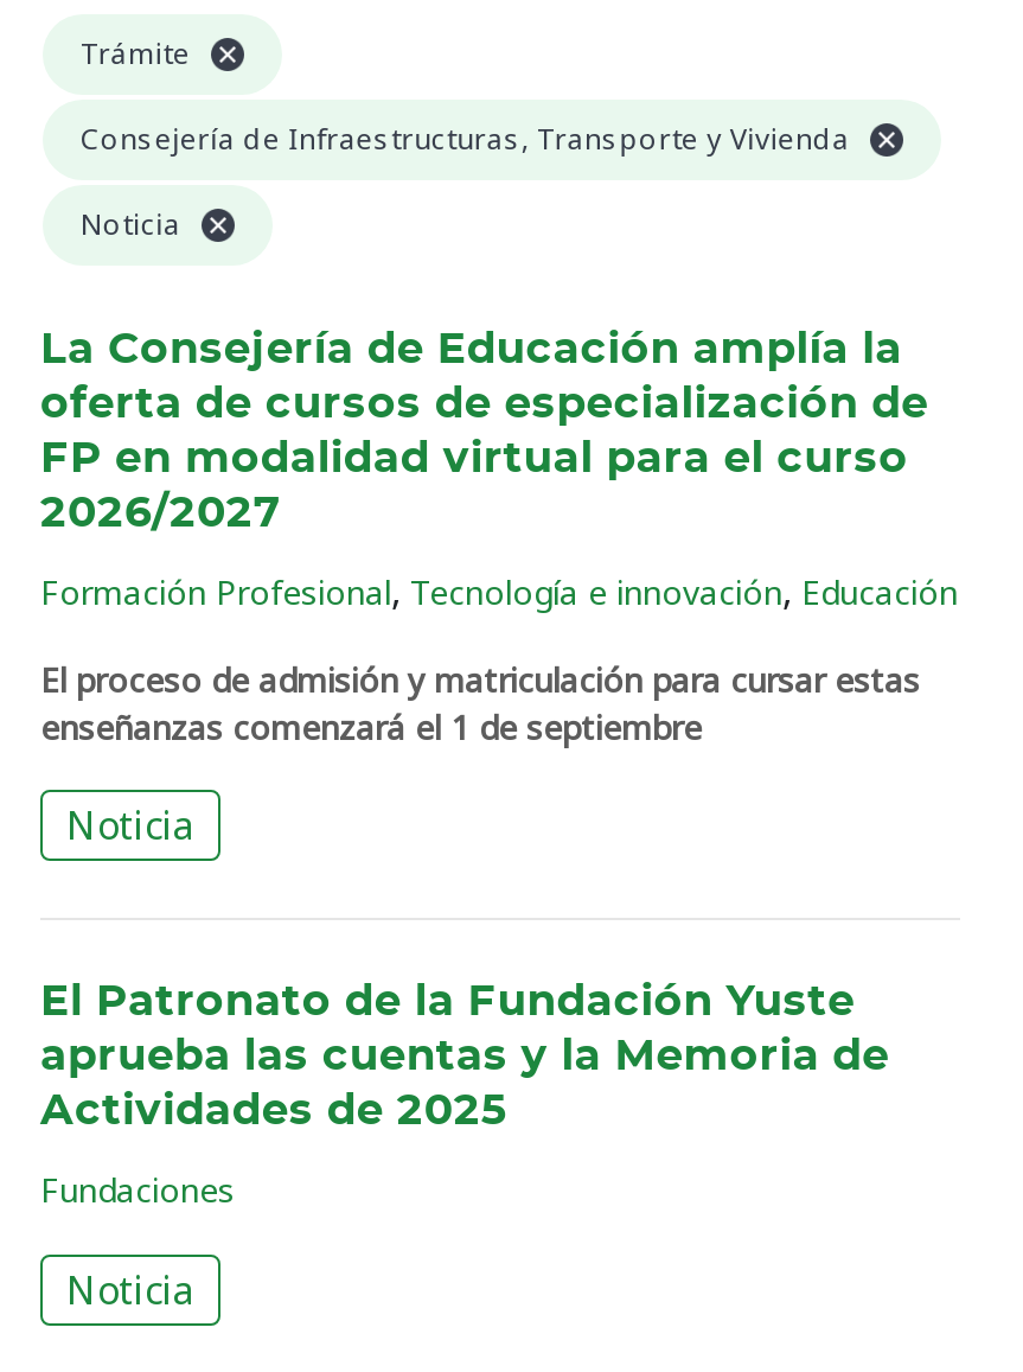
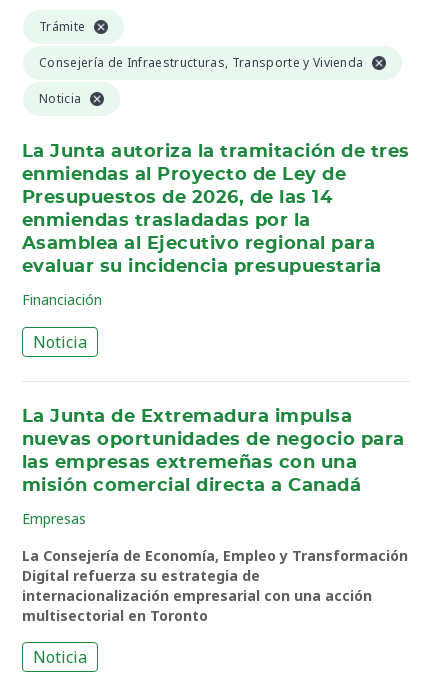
- La Consejería de Educación amplía la
- oferta de cursos de especialización de
- FP en modalidad virtual para el curso
- 2026/2027
- Formación Profesional, Tecnología e innovación, Educación
- El proceso de admisión y matriculación para cursar estas
- enseñanzas comenzará el 1 de septiembre
+ La Junta autoriza la tramitación de tres
+ enmiendas al Proyecto de Ley de
+ Presupuestos de 2026, de las 14
+ enmiendas trasladadas por la
+ Asamblea al Ejecutivo regional para
+ evaluar su incidencia presupuestaria
+ Financiación

- El Patronato de la Fundación Yuste
- aprueba las cuentas y la Memoria de
- Actividades de 2025
- Fundaciones
+ La Junta de Extremadura impulsa
+ nuevas oportunidades de negocio para
+ las empresas extremeñas con una
+ misión comercial directa a Canadá
+ Empresas
+ La Consejería de Economía, Empleo y Transformación
+ Digital refuerza su estrategia de
+ internacionalización empresarial con una acción
+ multisectorial en Toronto
